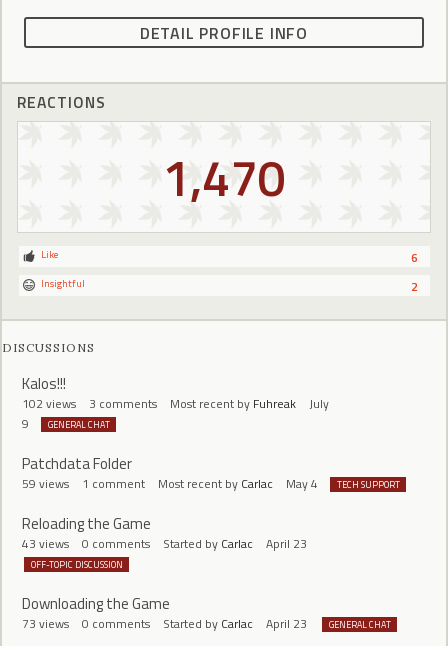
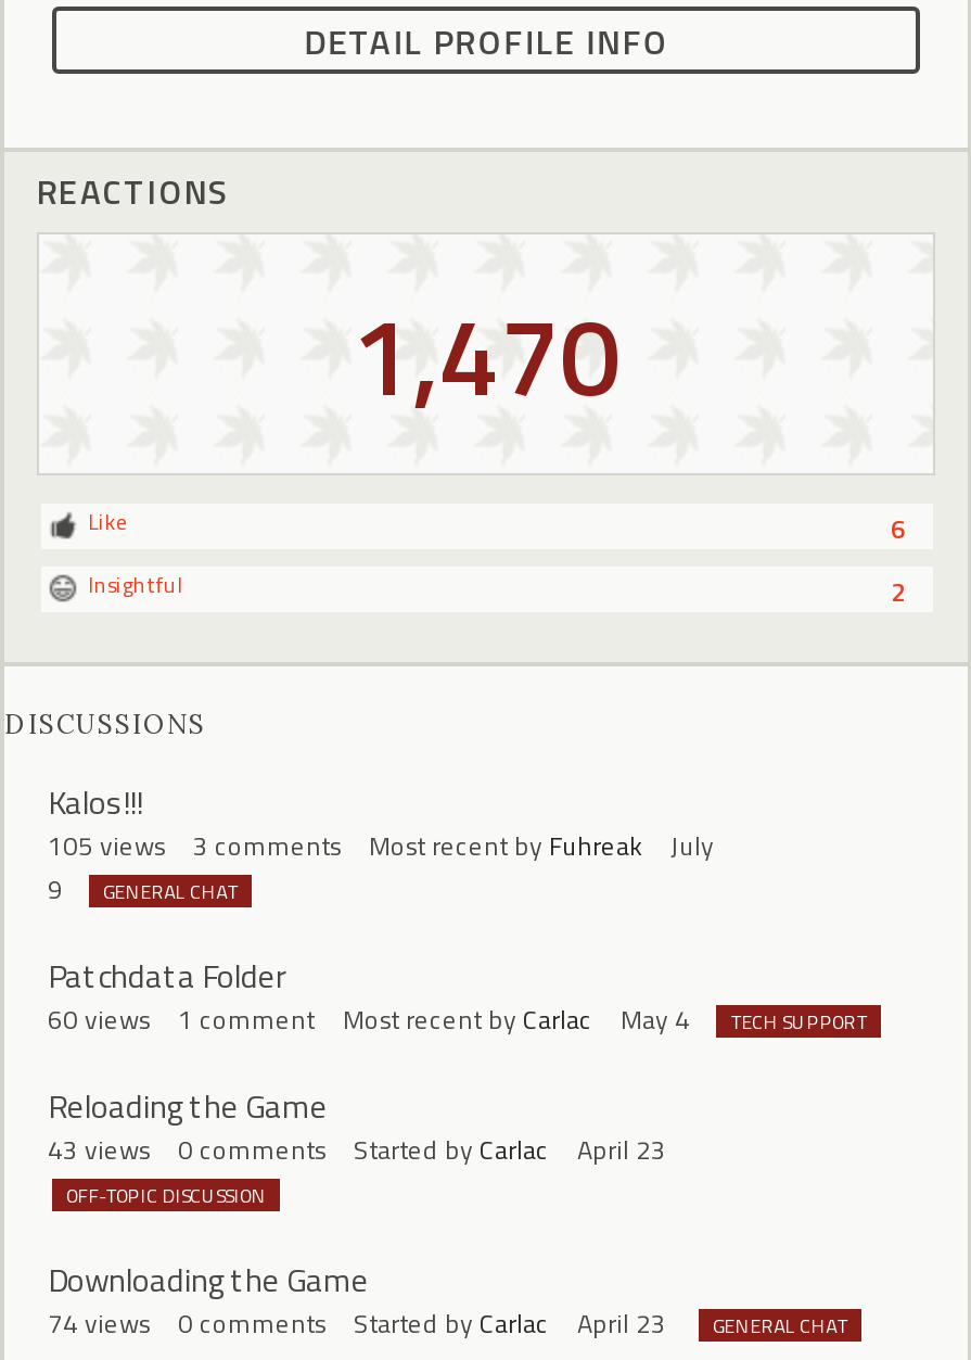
- 102 views 3 comments Most recent by Fuhreak July
+ 105 views 3 comments Most recent by Fuhreak July

- 59 views 1 comment Most recent by Carlac May 4 TECH SUPPORT
+ 60 views 1 comment Most recent by Carlac May 4 TECH SUPPORT

- 73 views 0 comments Started by Carlac April 23 GENERAL CHAT
+ 74 views 0 comments Started by Carlac April 23 GENERAL CHAT
